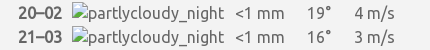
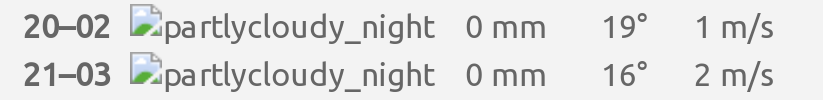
- <1 mm
+ 0 mm

- 4 m/s
+ 1 m/s

- <1 mm
+ 0 mm

- 3 m/s
+ 2 m/s
